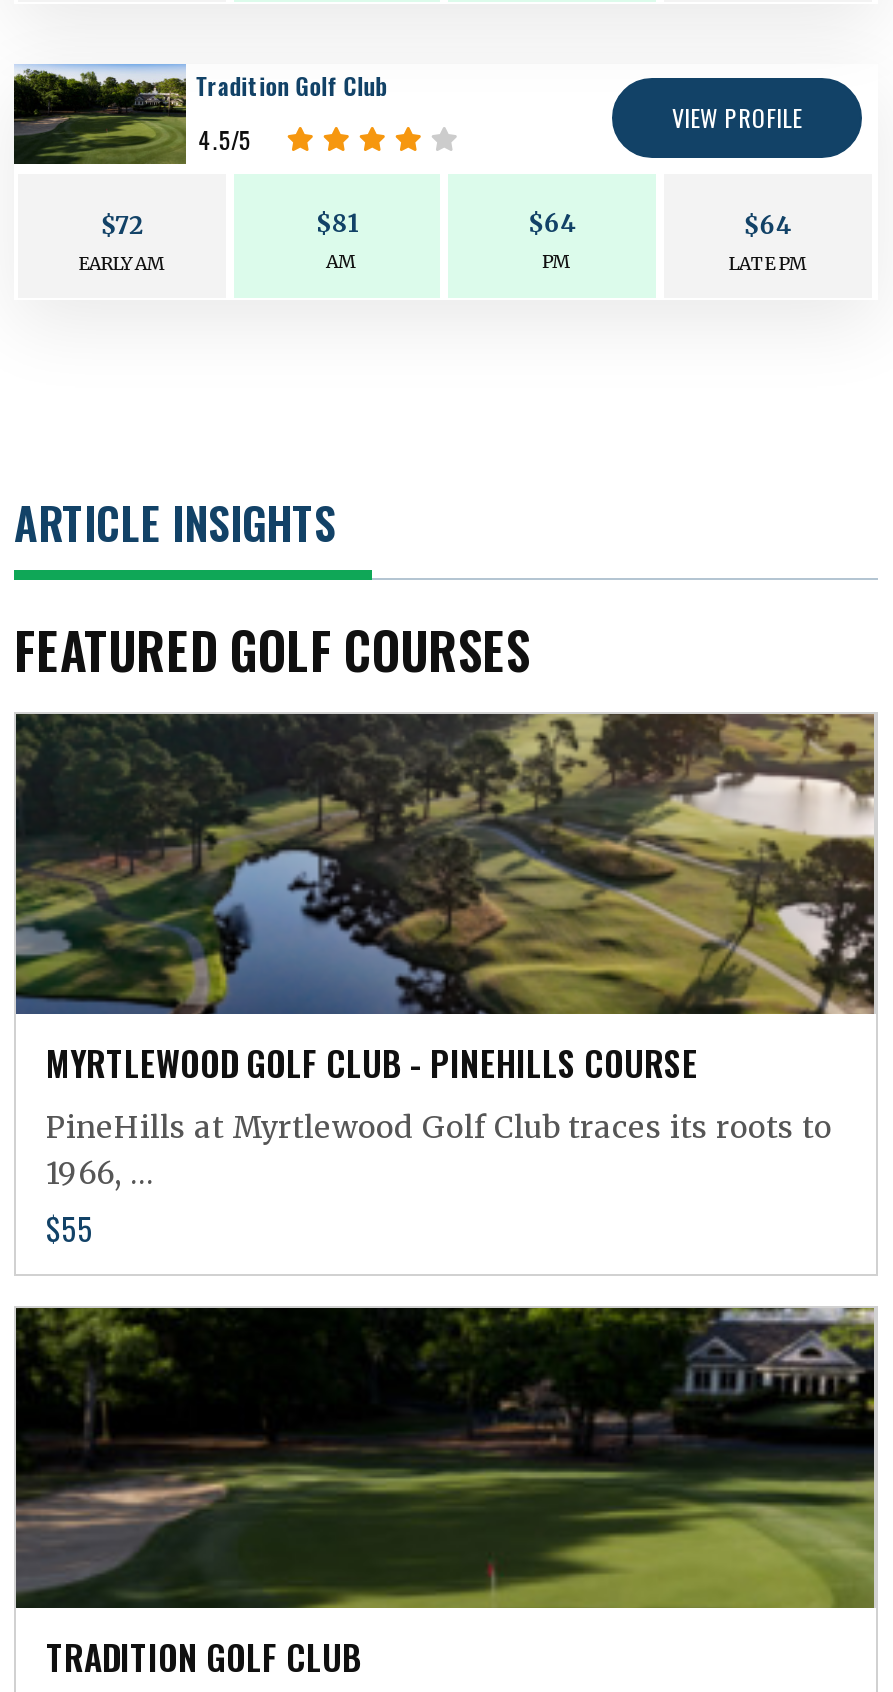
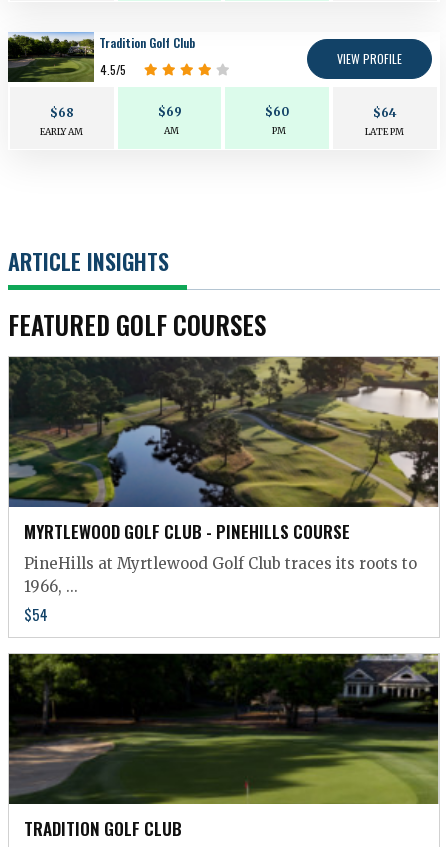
- $72
+ $68

- $81
+ $69

- $64
+ $60

- $55
+ $54
